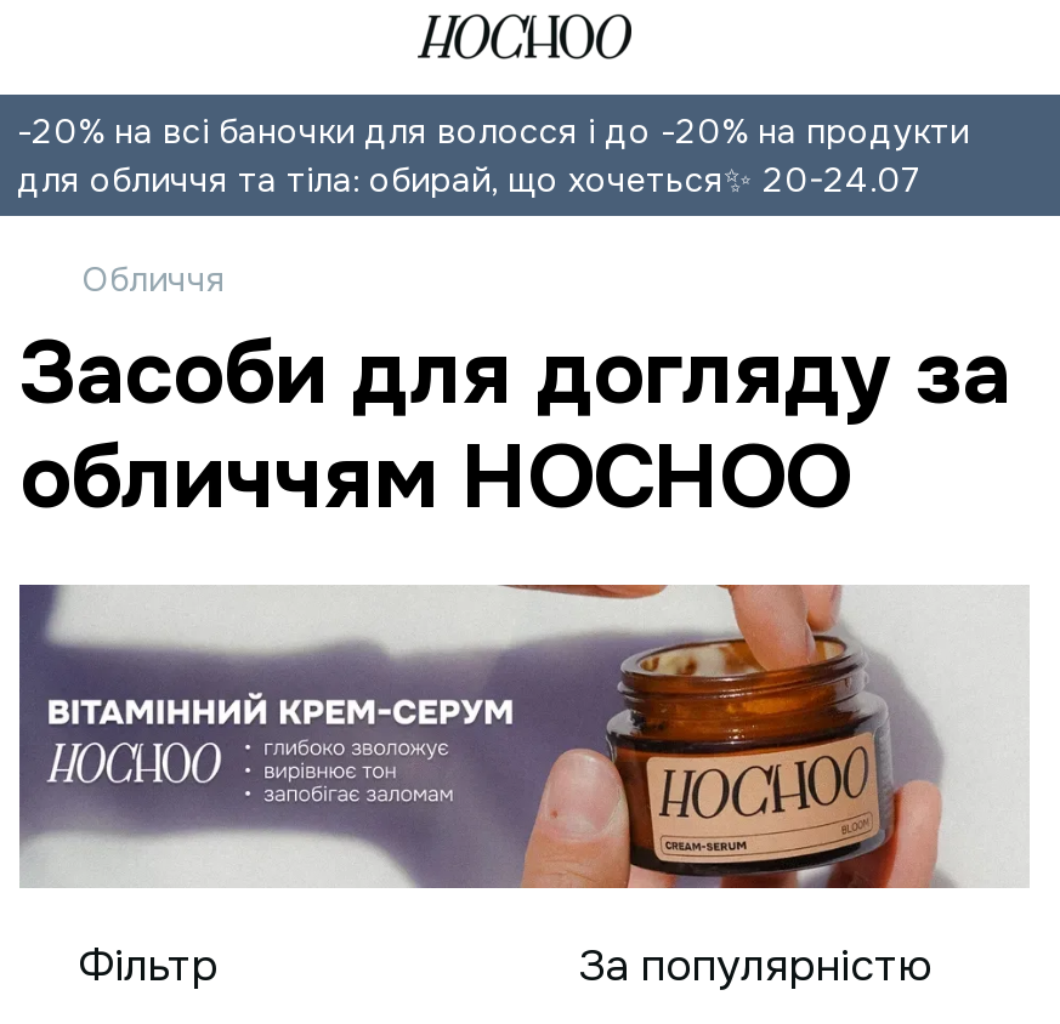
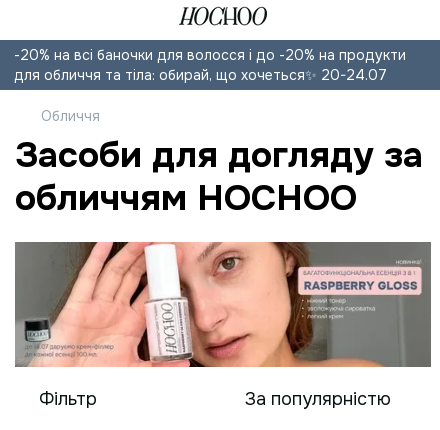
- [image]
+ [image]
